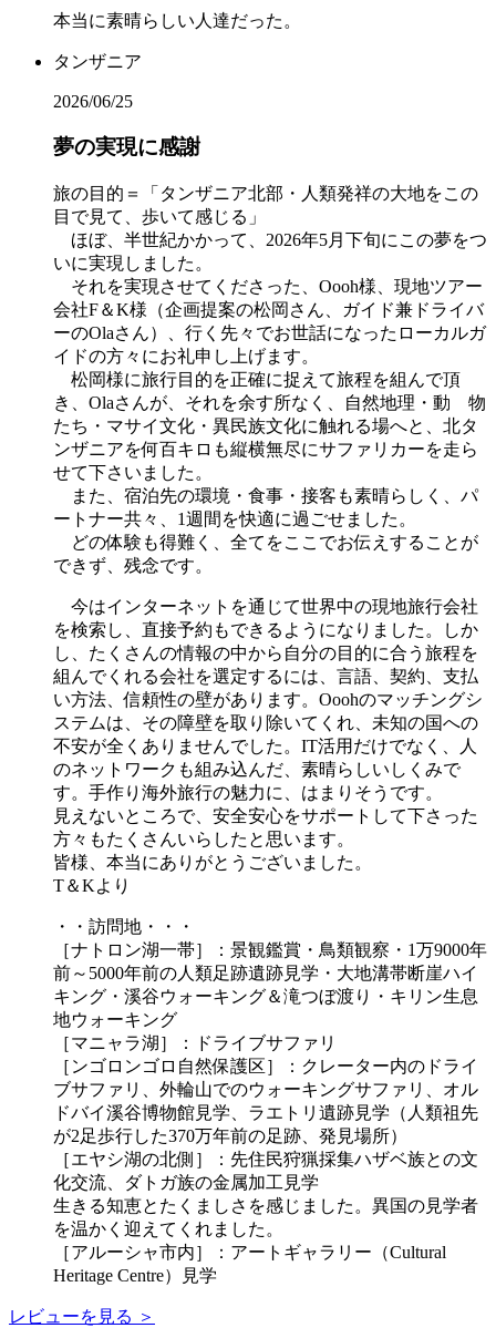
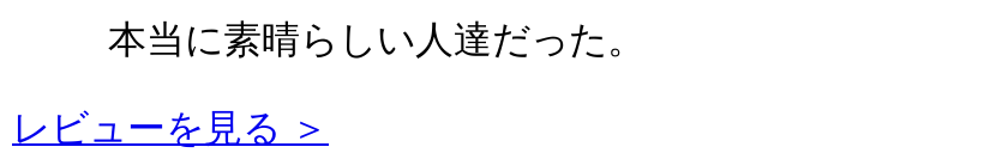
- タンザニア
- 2026/06/25
- 夢の実現に感謝
- 旅の目的＝「タンザニア北部・人類発祥の大地をこの
- 目で見て、歩いて感じる」
- ほぼ、半世紀かかって、2026年5月下旬にこの夢をつ
- いに実現しました。
- それを実現させてくださった、Oooh様、現地ツアー
- 会社F＆K様（企画提案の松岡さん、ガイド兼ドライバ
- ーのOlaさん）、行く先々でお世話になったローカルガ
- イドの方々にお礼申し上げます。
- 松岡様に旅行目的を正確に捉えて旅程を組んで頂
- き、Olaさんが、それを余す所なく、自然地理・動 物
- たち・マサイ文化・異民族文化に触れる場へと、北タ
- ンザニアを何百キロも縦横無尽にサファリカーを走ら
- せて下さいました。
- また、宿泊先の環境・食事・接客も素晴らしく、パ
- ートナー共々、1週間を快適に過ごせました。
- どの体験も得難く、全てをここでお伝えすることが
- できず、残念です。
- 今はインターネットを通じて世界中の現地旅行会社
- を検索し、直接予約もできるようになりました。しか
- し、たくさんの情報の中から自分の目的に合う旅程を
- 組んでくれる会社を選定するには、言語、契約、支払
- い方法、信頼性の壁があります。Ooohのマッチングシ
- ステムは、その障壁を取り除いてくれ、未知の国への
- 不安が全くありませんでした。IT活用だけでなく、人
- のネットワークも組み込んだ、素晴らしいしくみで
- す。手作り海外旅行の魅力に、はまりそうです。
- 見えないところで、安全安心をサポートして下さった
- 方々もたくさんいらしたと思います。
- 皆様、本当にありがとうございました。
- T＆Kより
- ・・訪問地・・・
- ［ナトロン湖一帯］：景観鑑賞・鳥類観察・1万9000年
- 前～5000年前の人類足跡遺跡見学・大地溝帯断崖ハイ
- キング・溪谷ウォーキング＆滝つぼ渡り・キリン生息
- 地ウォーキング
- ［マニャラ湖］：ドライブサファリ
- ［ンゴロンゴロ自然保護区］：クレーター内のドライ
- ブサファリ、外輪山でのウォーキングサファリ、オル
- ドバイ溪谷博物館見学、ラエトリ遺跡見学（人類祖先
- が2足歩行した370万年前の足跡、発見場所）
- ［エヤシ湖の北側］：先住民狩猟採集ハザベ族との文
- 化交流、ダトガ族の金属加工見学
- 生きる知恵とたくましさを感じました。異国の見学者
- を温かく迎えてくれました。
- ［アルーシャ市内］：アートギャラリー（Cultural
- Heritage Centre）見学
